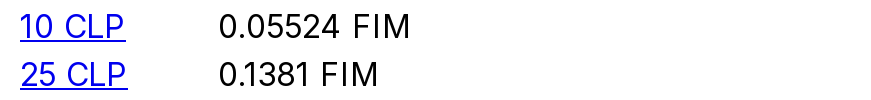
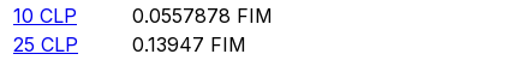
- 0.05524 FIM
+ 0.0557878 FIM

- 0.1381 FIM
+ 0.13947 FIM
